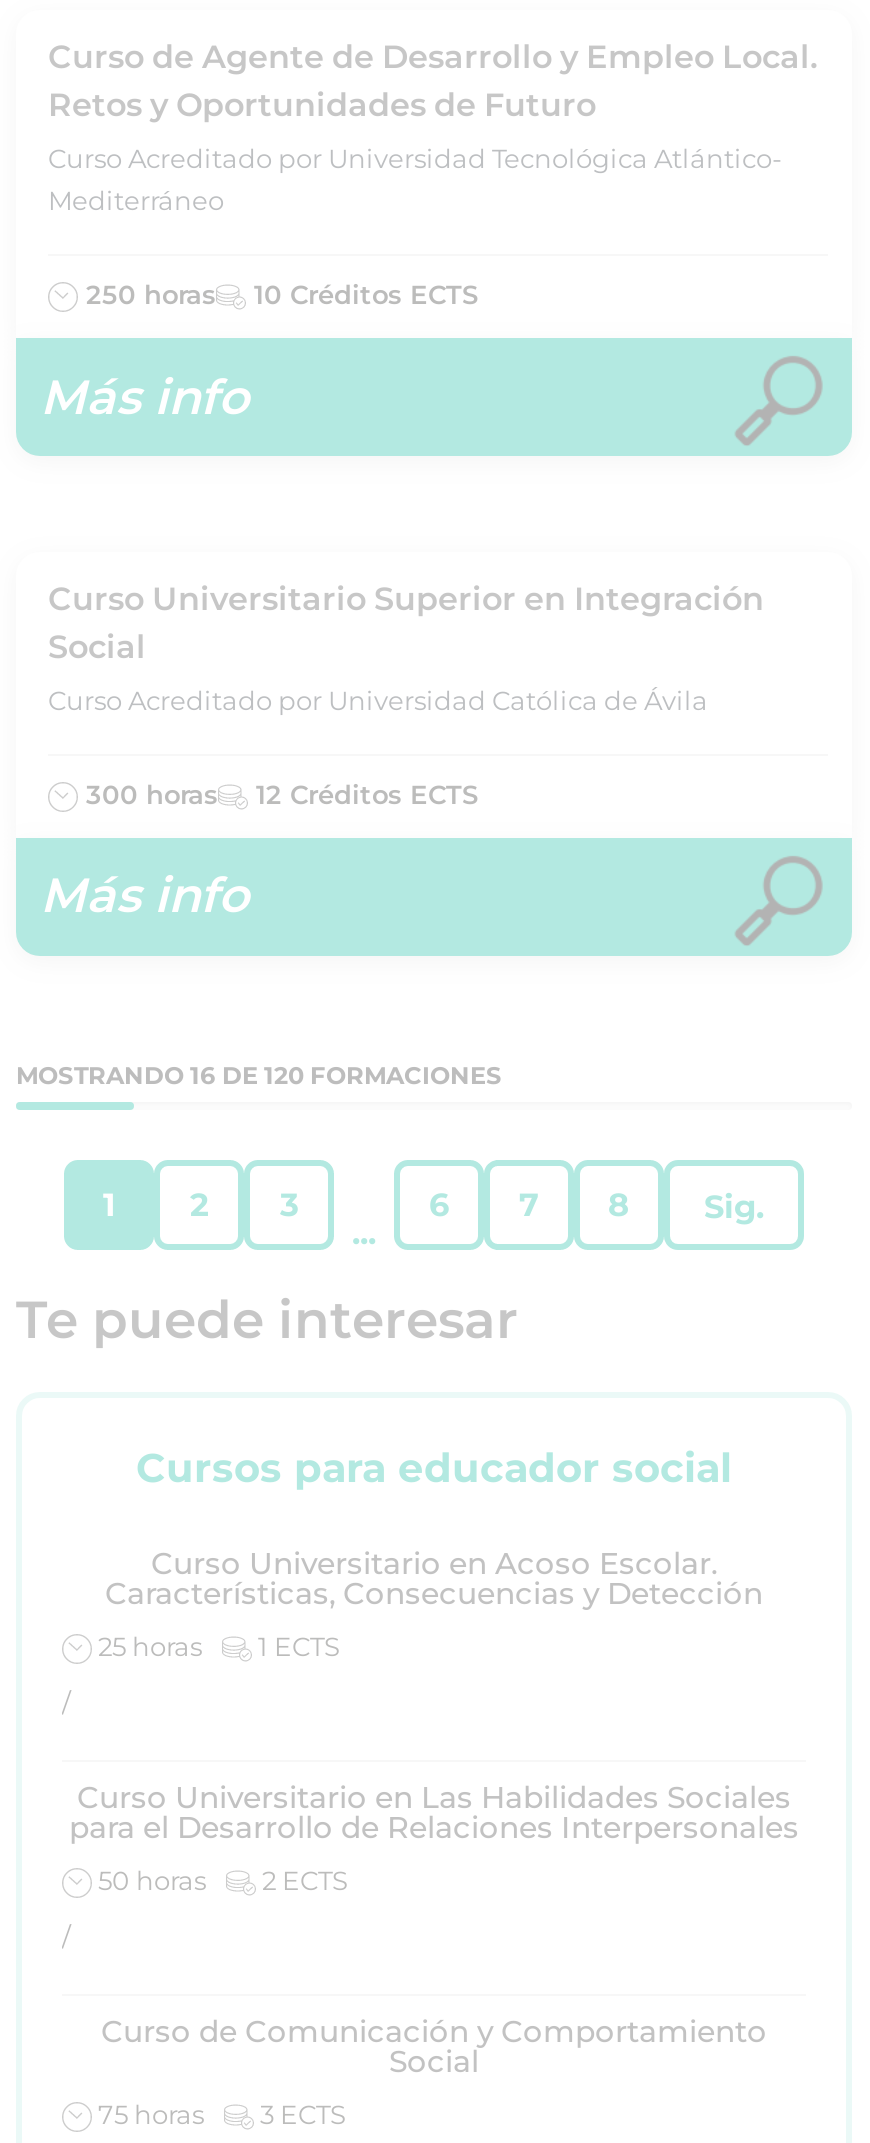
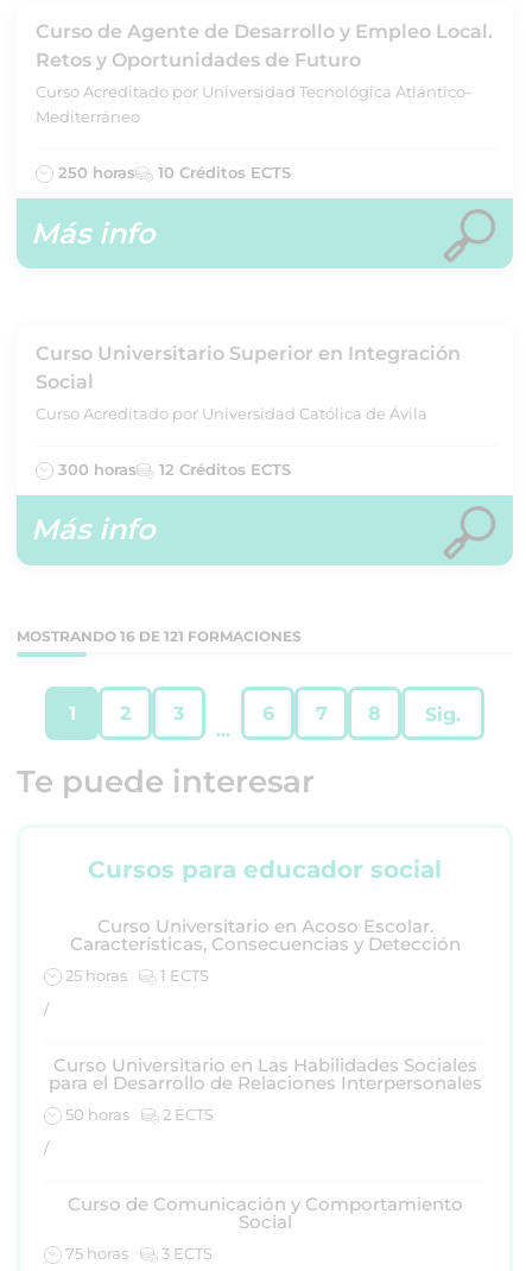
- MOSTRANDO 16 DE 120 FORMACIONES
+ MOSTRANDO 16 DE 121 FORMACIONES
